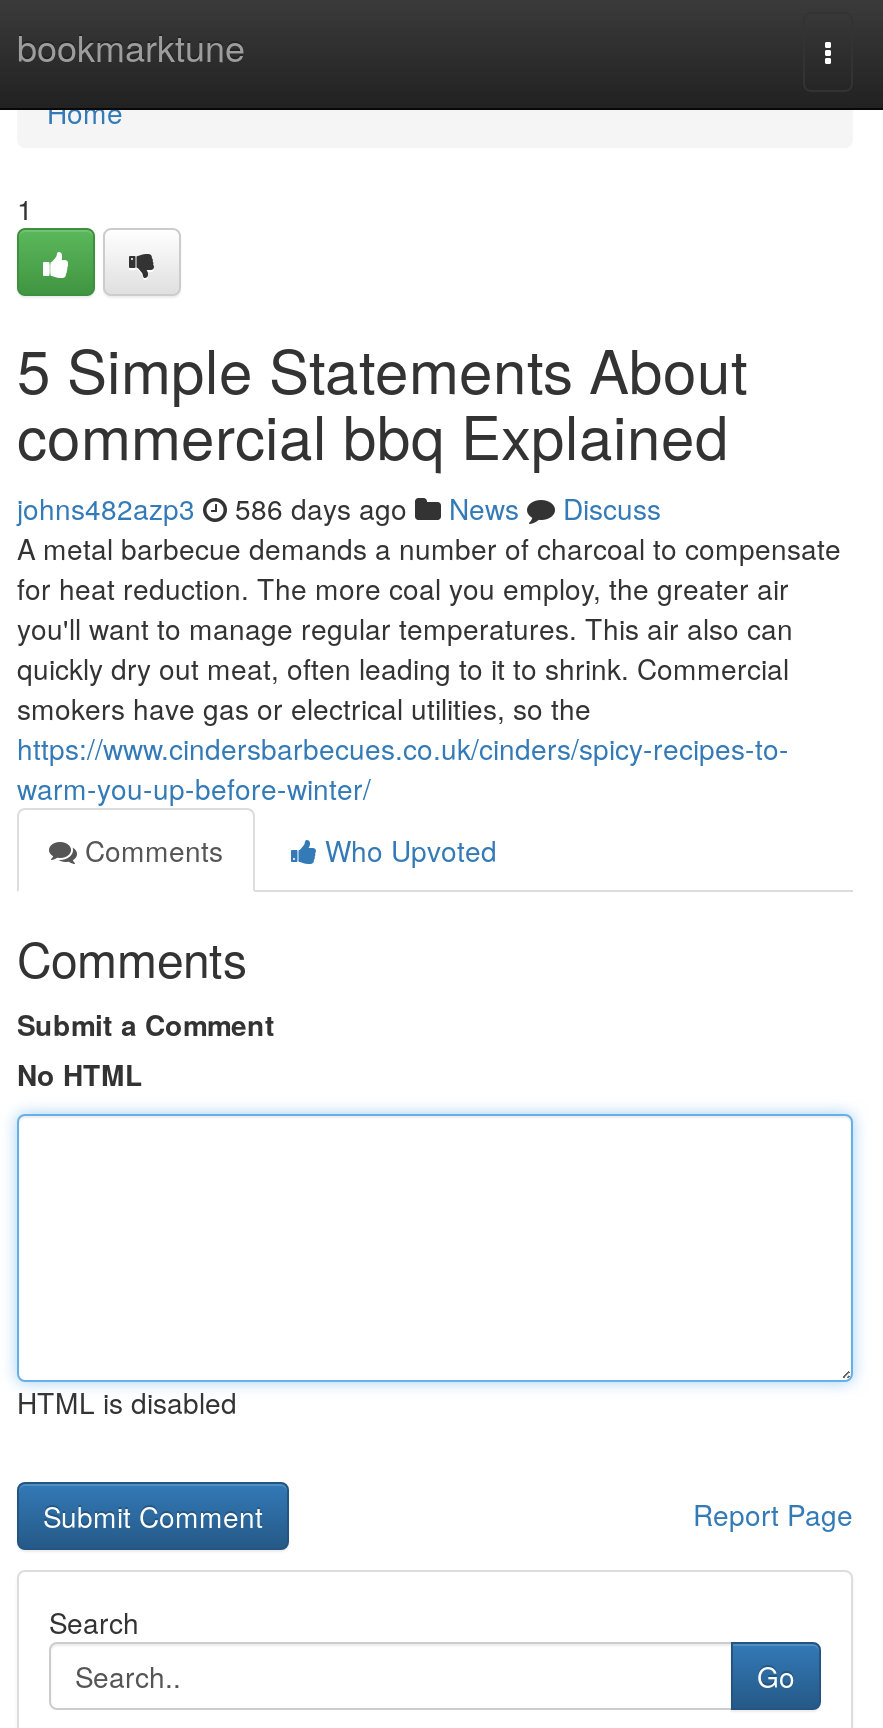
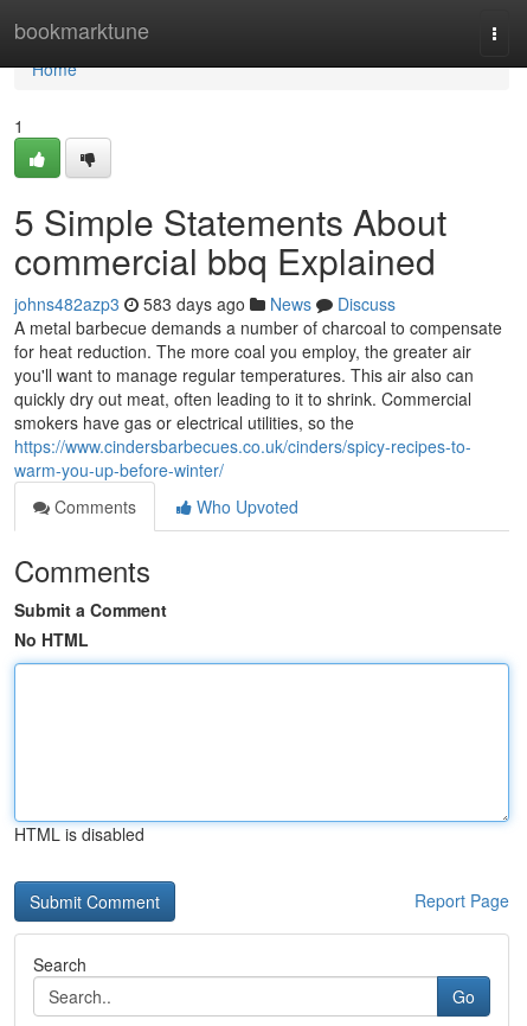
- johns482azp3 586 days ago News Discuss
+ johns482azp3 583 days ago News Discuss
